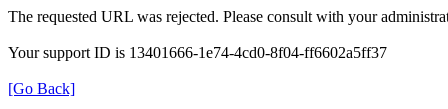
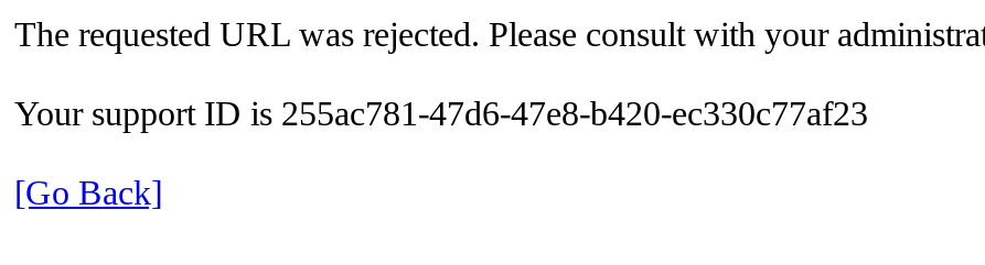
- Your support ID is 13401666-1e74-4cd0-8f04-ff6602a5ff37
+ Your support ID is 255ac781-47d6-47e8-b420-ec330c77af23
